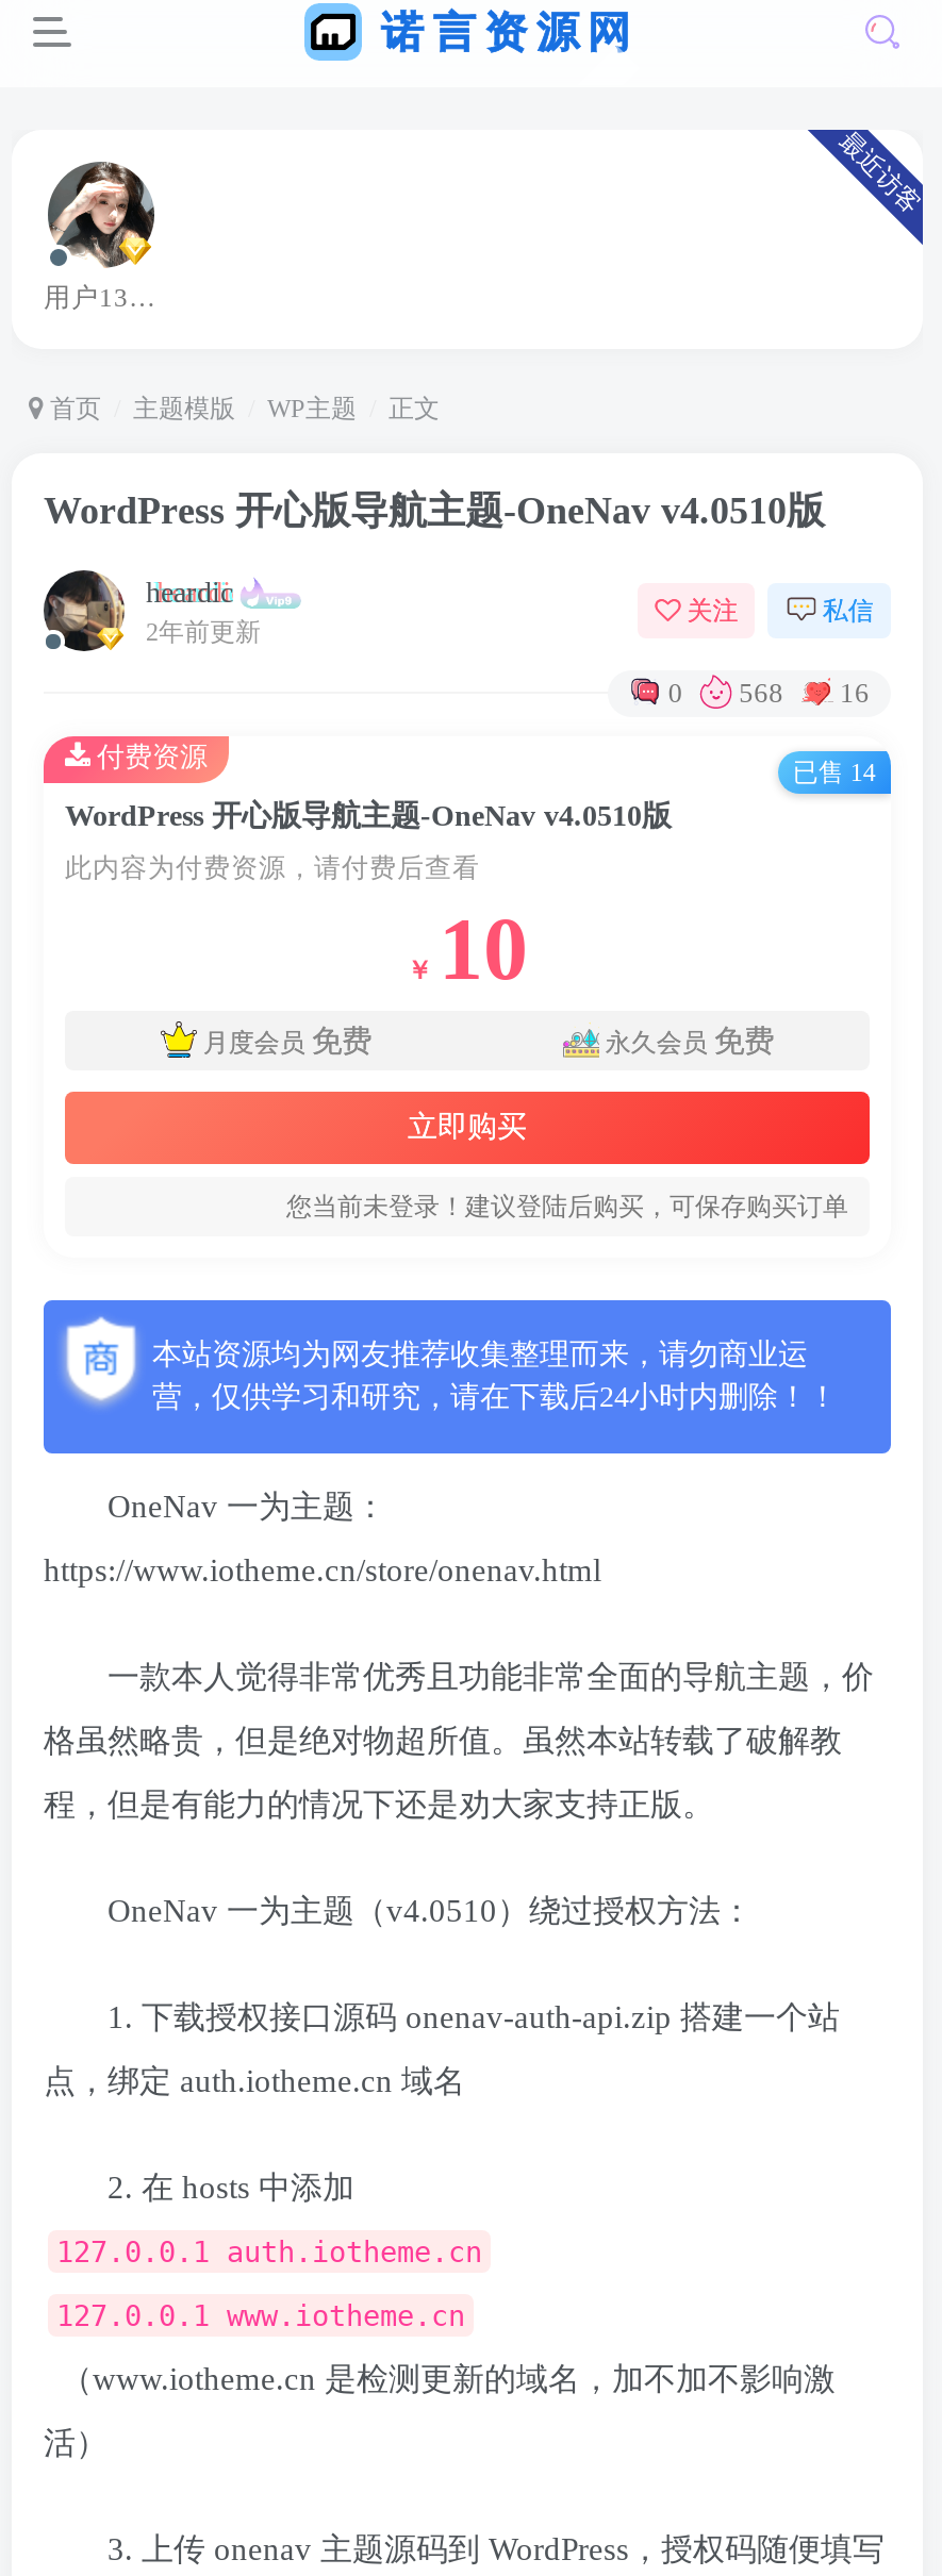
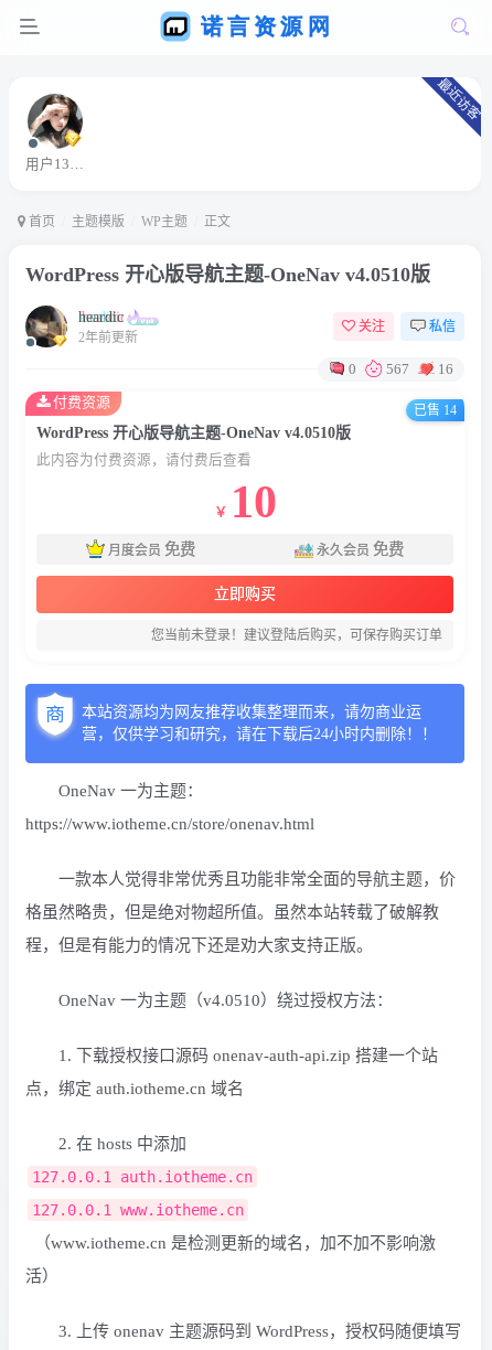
- 0 568 16
+ 0 567 16
